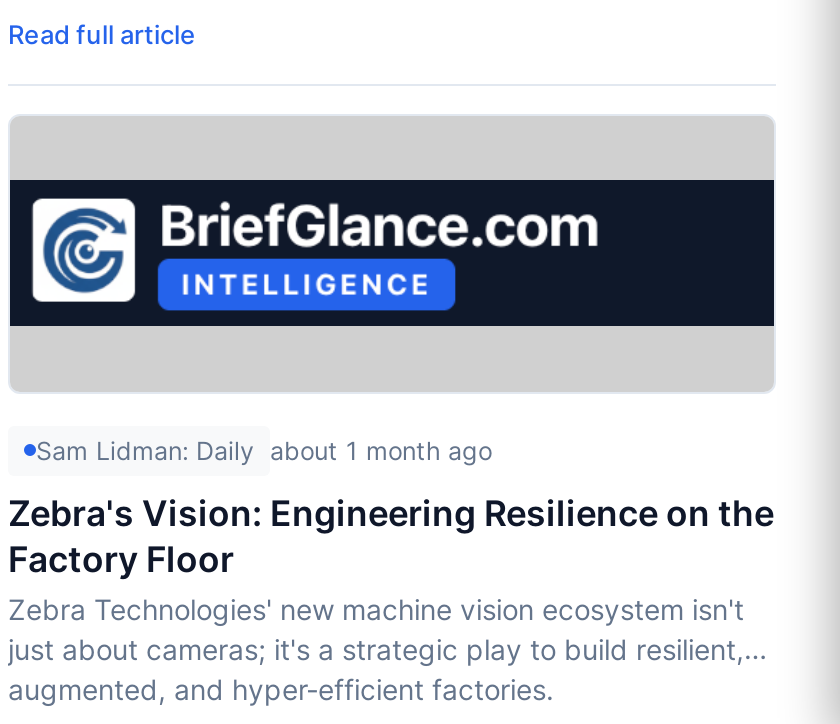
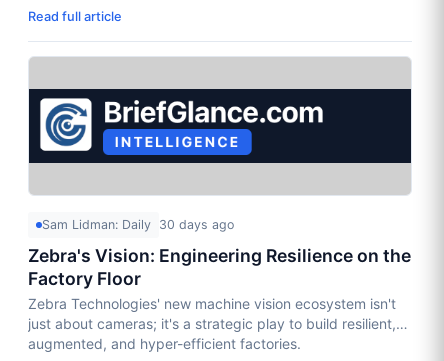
- Sam Lidman: Daily about 1 month ago
+ Sam Lidman: Daily 30 days ago
